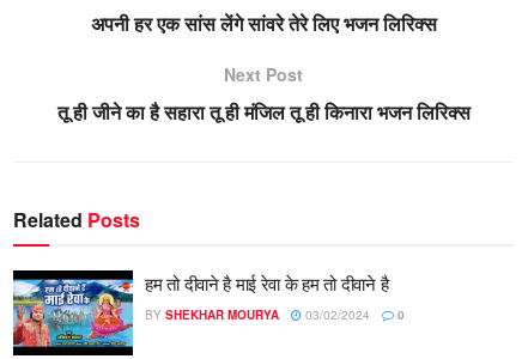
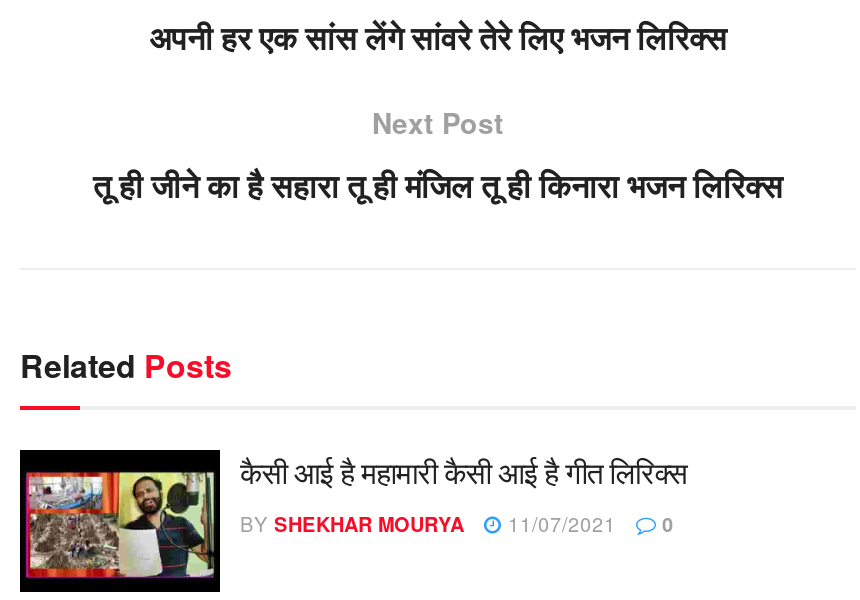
- [image]
- हम तो दीवाने है माई रेवा के हम तो दीवाने है
+ [image]
+ कैसी आई है महामारी कैसी आई है गीत लिरिक्स

- BY SHEKHAR MOURYA 03/02/2024 0
+ BY SHEKHAR MOURYA 11/07/2021 0
